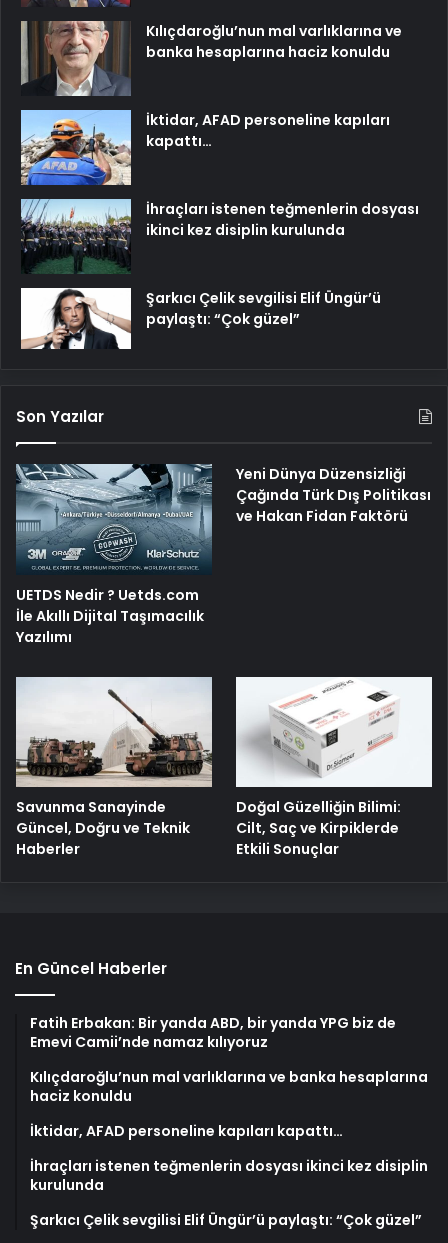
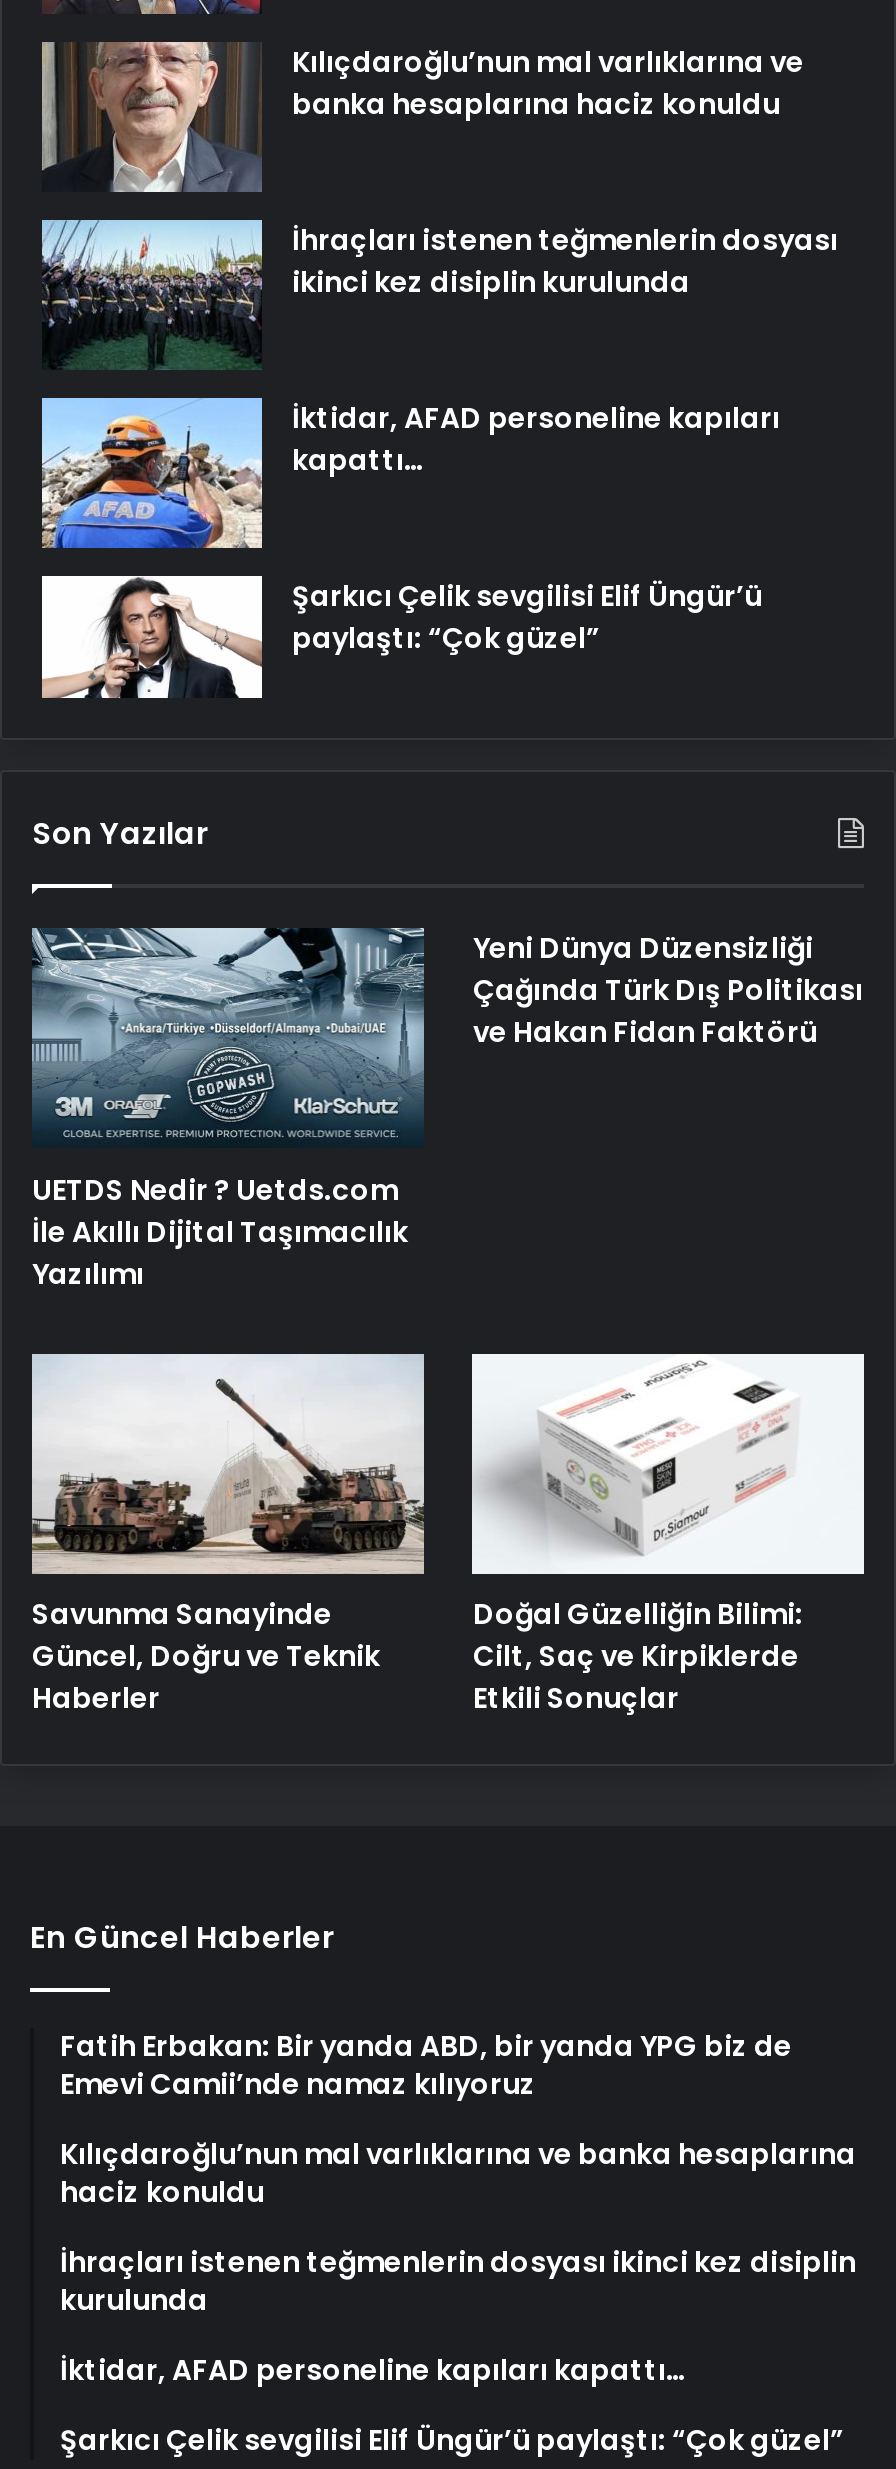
moved down: [image] | İktidar, AFAD personeline kapıları | kapattı…

moved up: [image] | İhraçları istenen teğmenlerin dosyası | ikinci kez disiplin kurulunda

moved down: İktidar, AFAD personeline kapıları kapattı…

moved up: İhraçları istenen teğmenlerin dosyası ikinci kez disiplin | kurulunda
